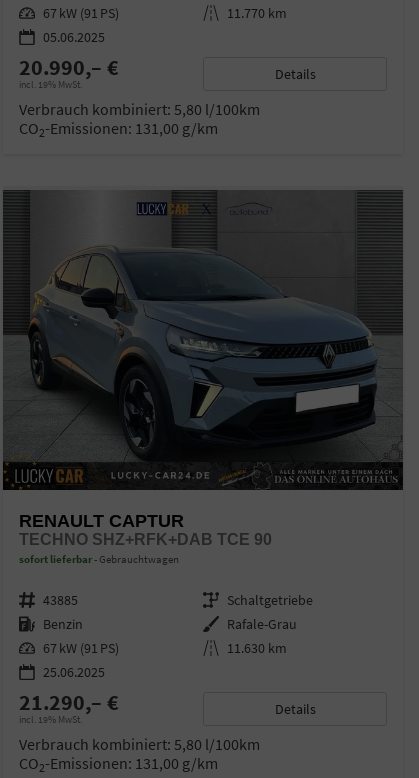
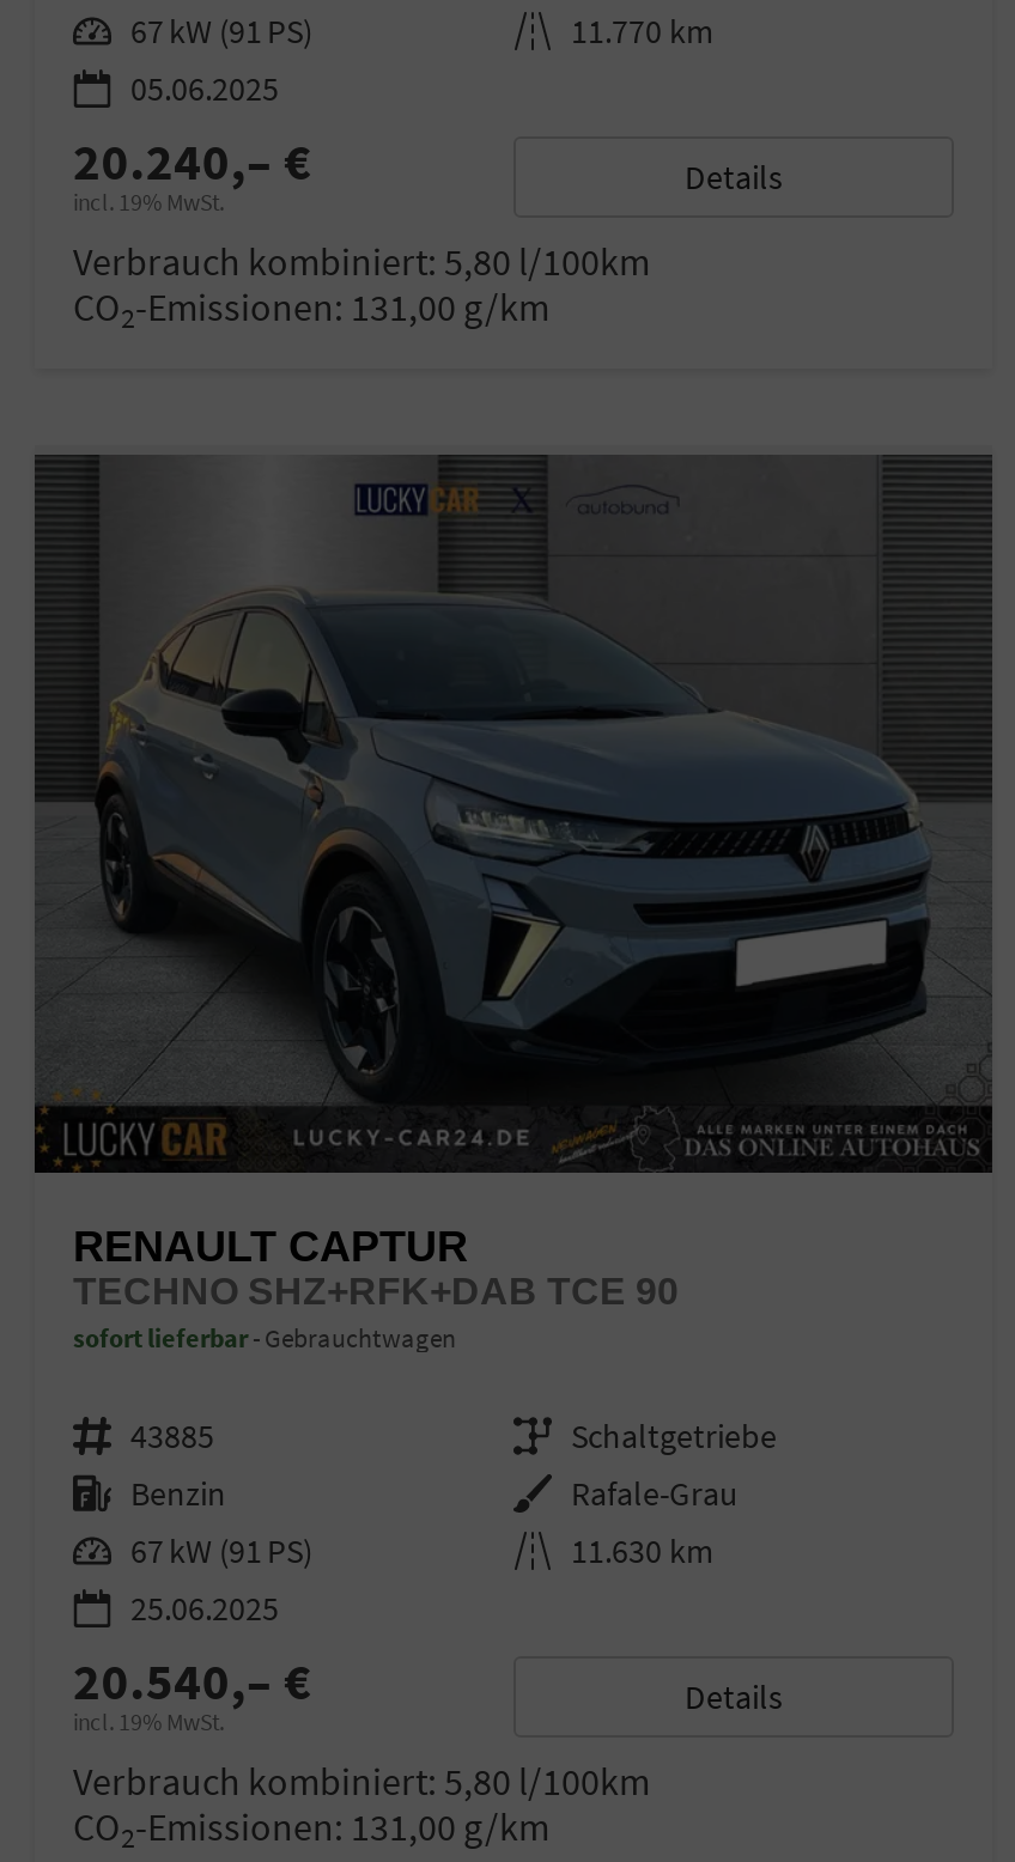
- 20.990,– €
+ 20.240,– €

- 21.290,– €
+ 20.540,– €
